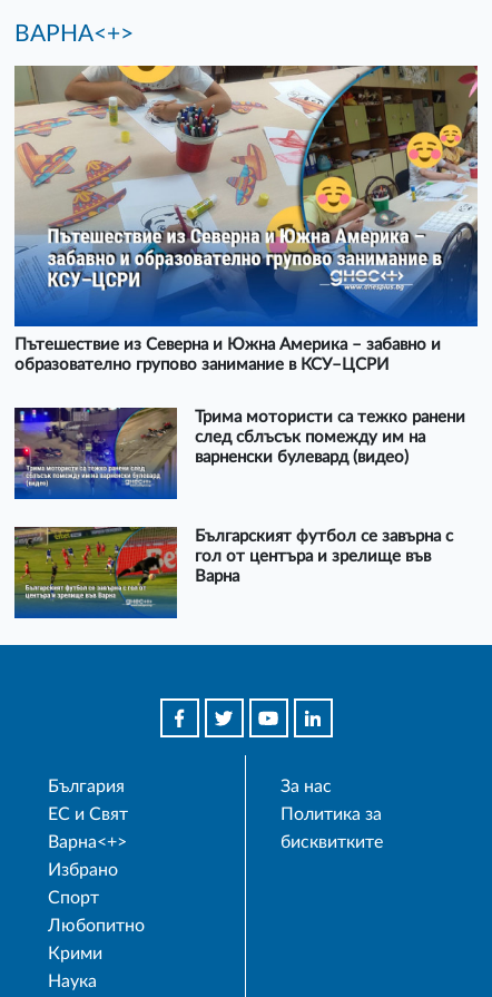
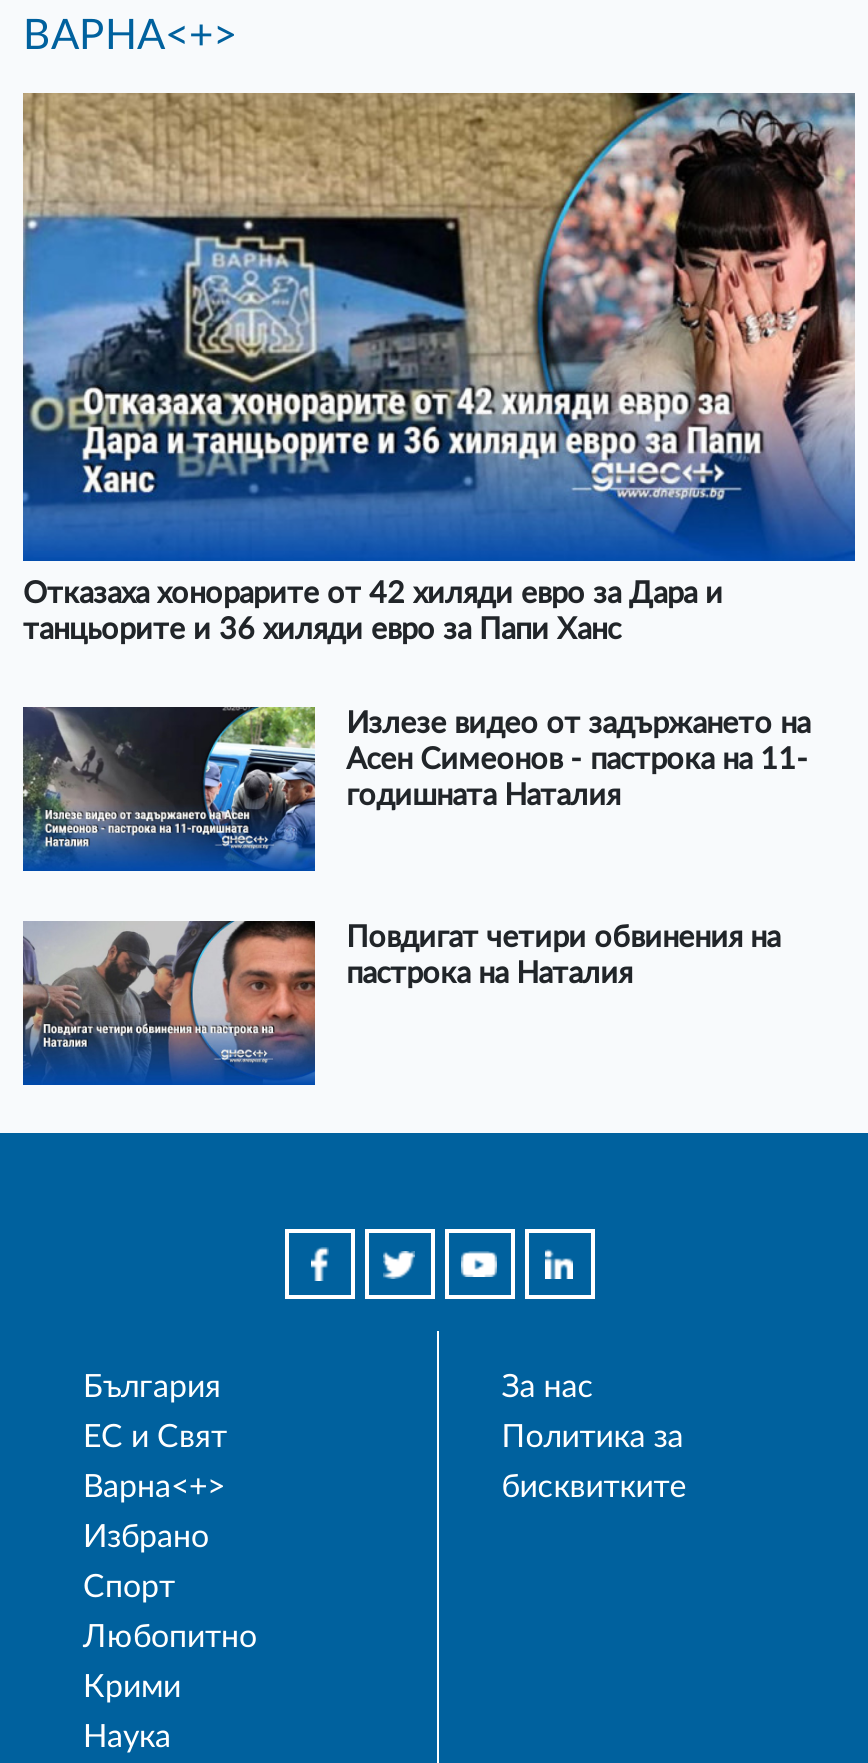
- [image]
- Пътешествие из Северна и Южна Америка – забавно и
- образователно групово занимание в КСУ–ЦСРИ
+ [image]
+ Отказаха хонорарите от 42 хиляди евро за Дара и
+ танцьорите и 36 хиляди евро за Папи Ханс

- [image]
- Трима мотористи са тежко ранени
- след сблъсък помежду им на
- варненски булевард (видео)
+ [image]
+ Излезе видео от задържането на
+ Асен Симеонов - пастрока на 11-
+ годишната Наталия

- [image]
- Българският футбол се завърна с
- гол от центъра и зрелище във
- Варна
+ [image]
+ Повдигат четири обвинения на
+ пастрока на Наталия
